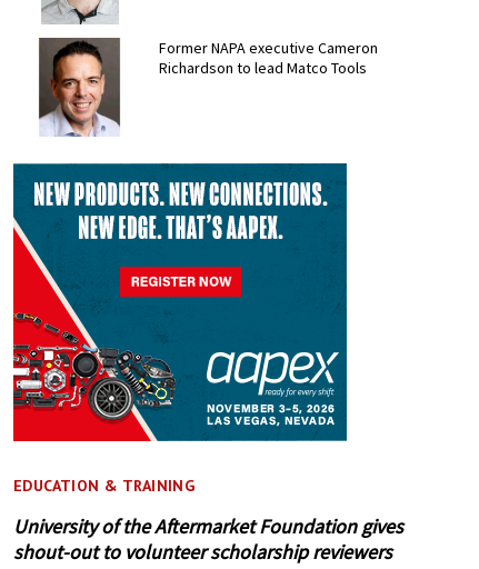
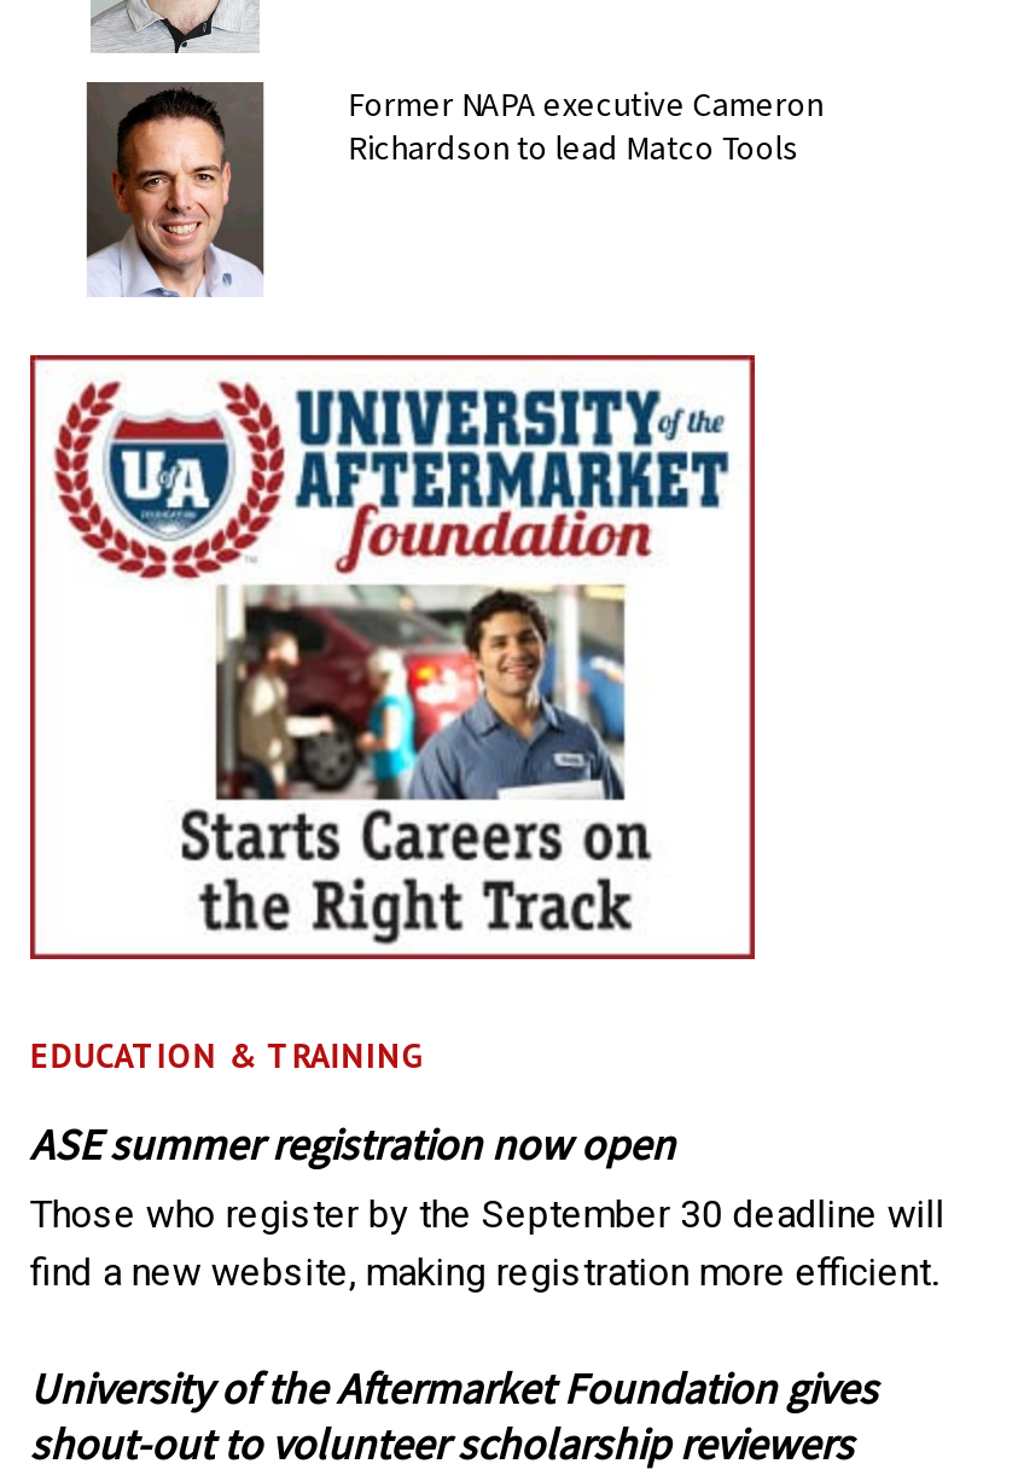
- [image]
+ [image]

+ ASE summer registration now open
+ Those who register by the September 30 deadline will
+ find a new website, making registration more efficient.
